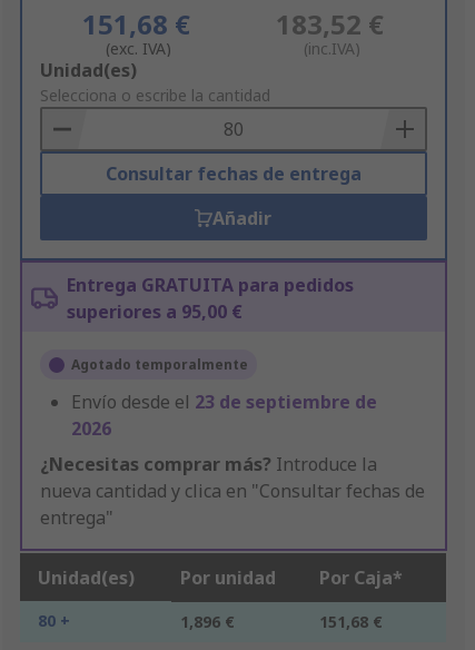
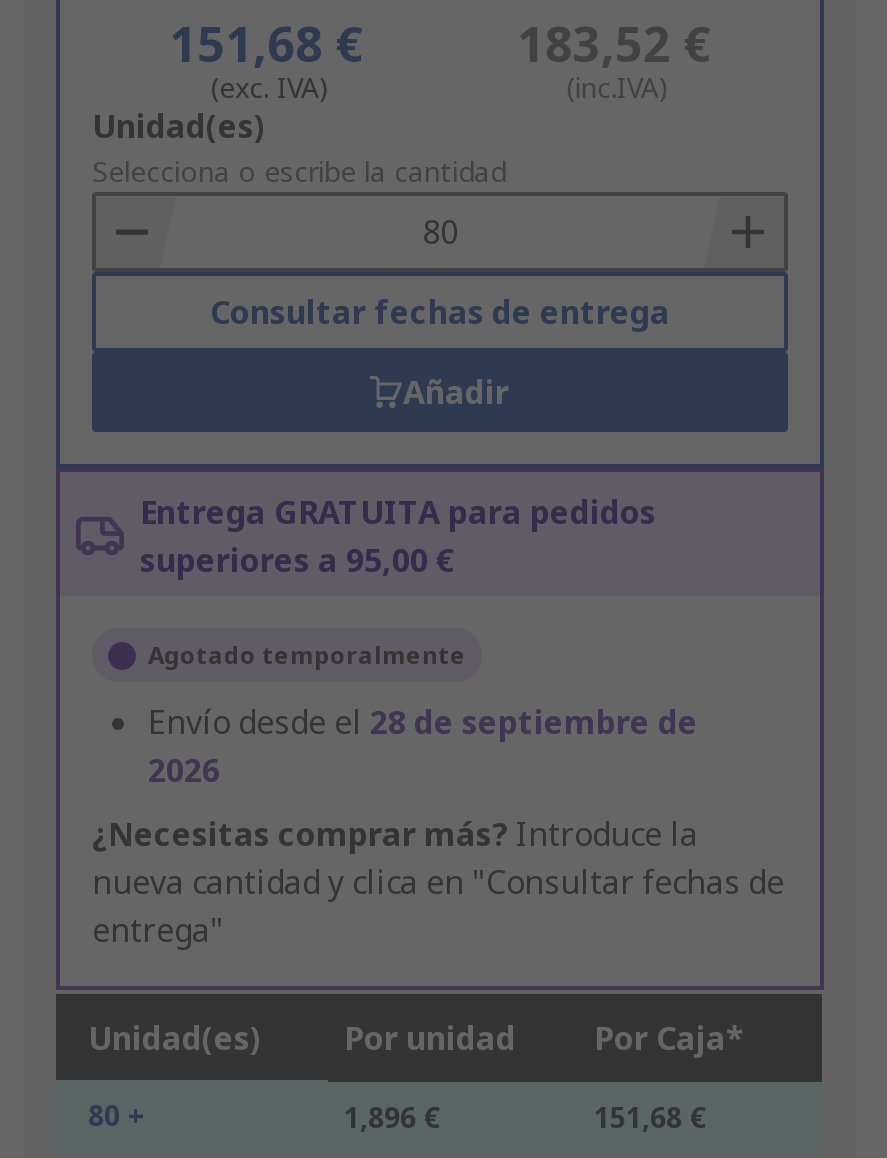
- Envío desde el 23 de septiembre de
+ Envío desde el 28 de septiembre de
